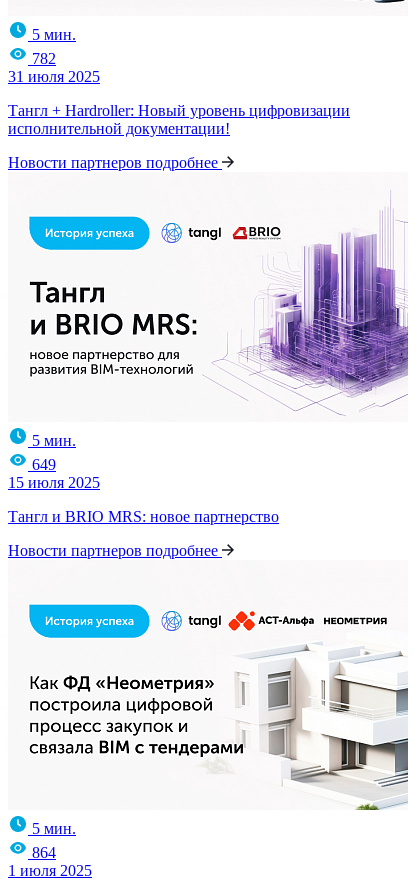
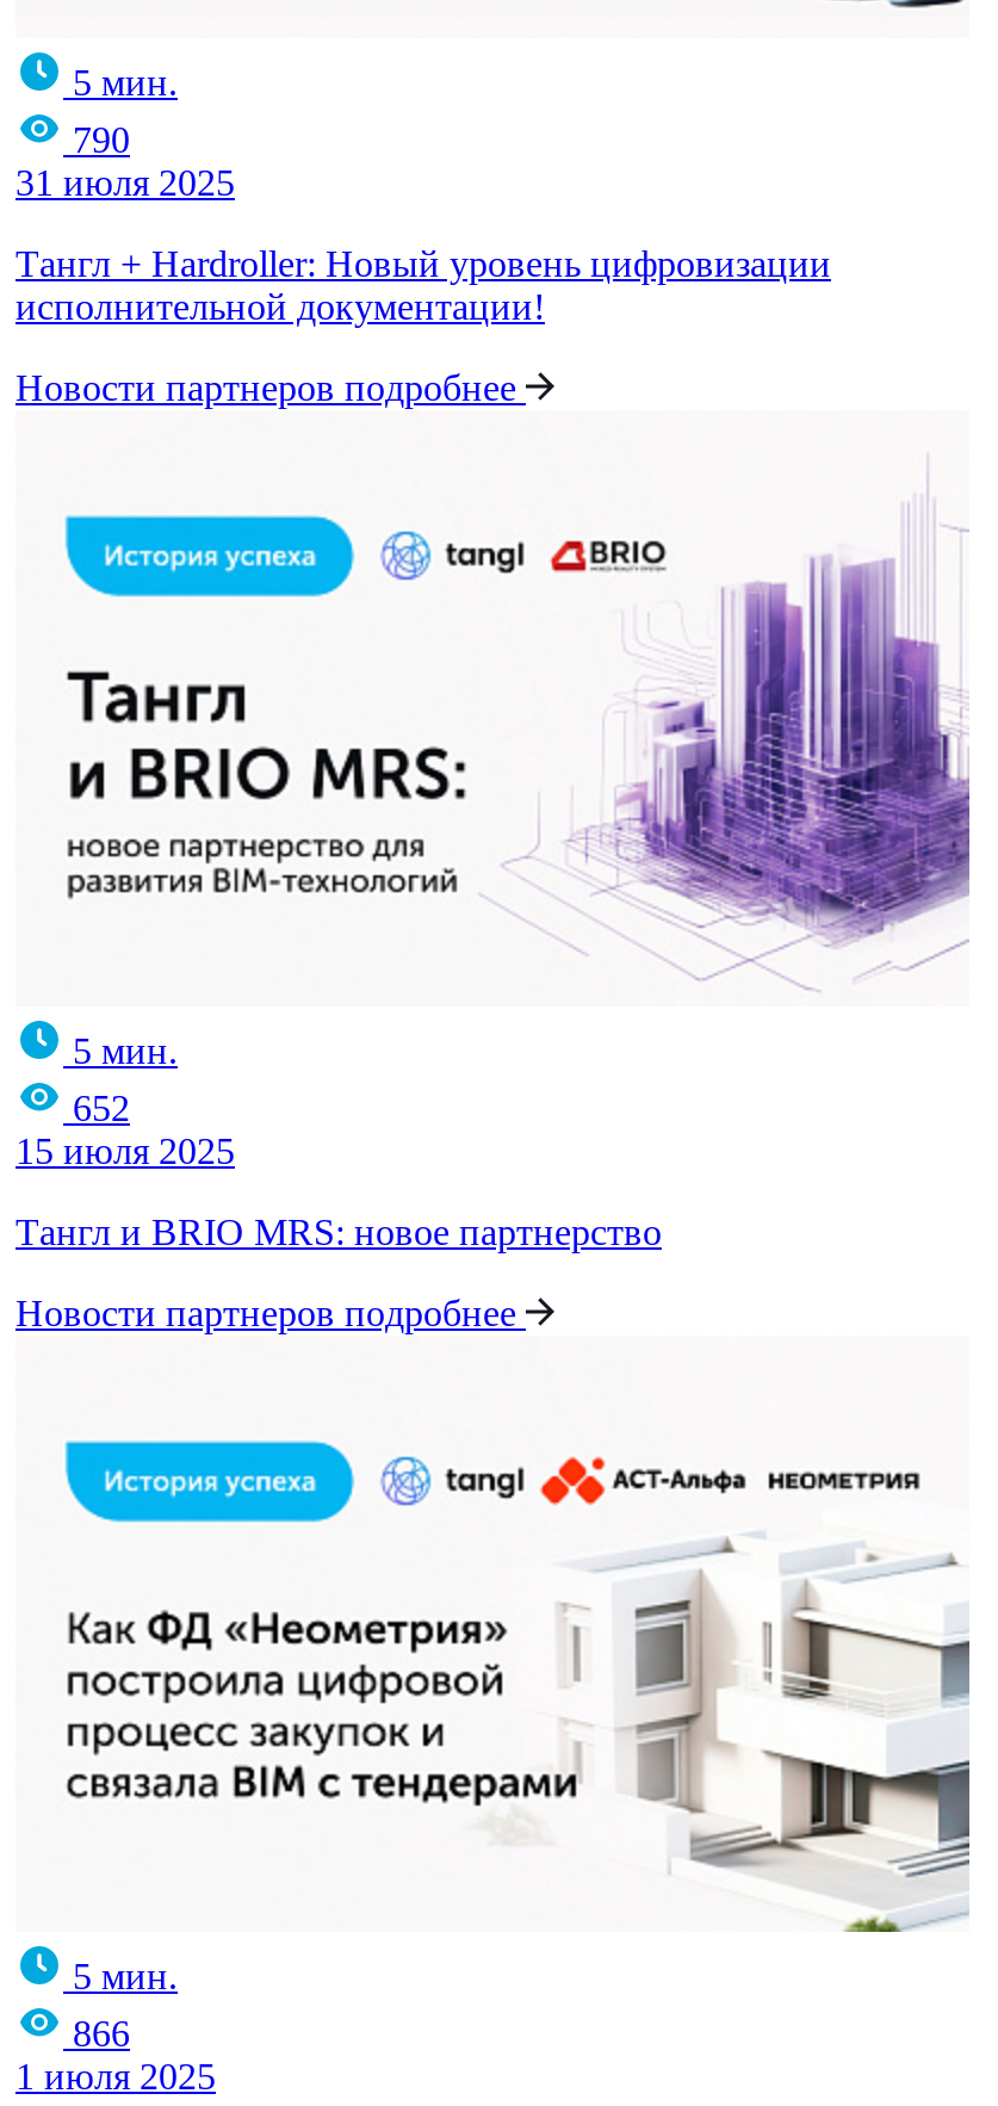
- 782
+ 790

- 649
+ 652

- 864
+ 866
